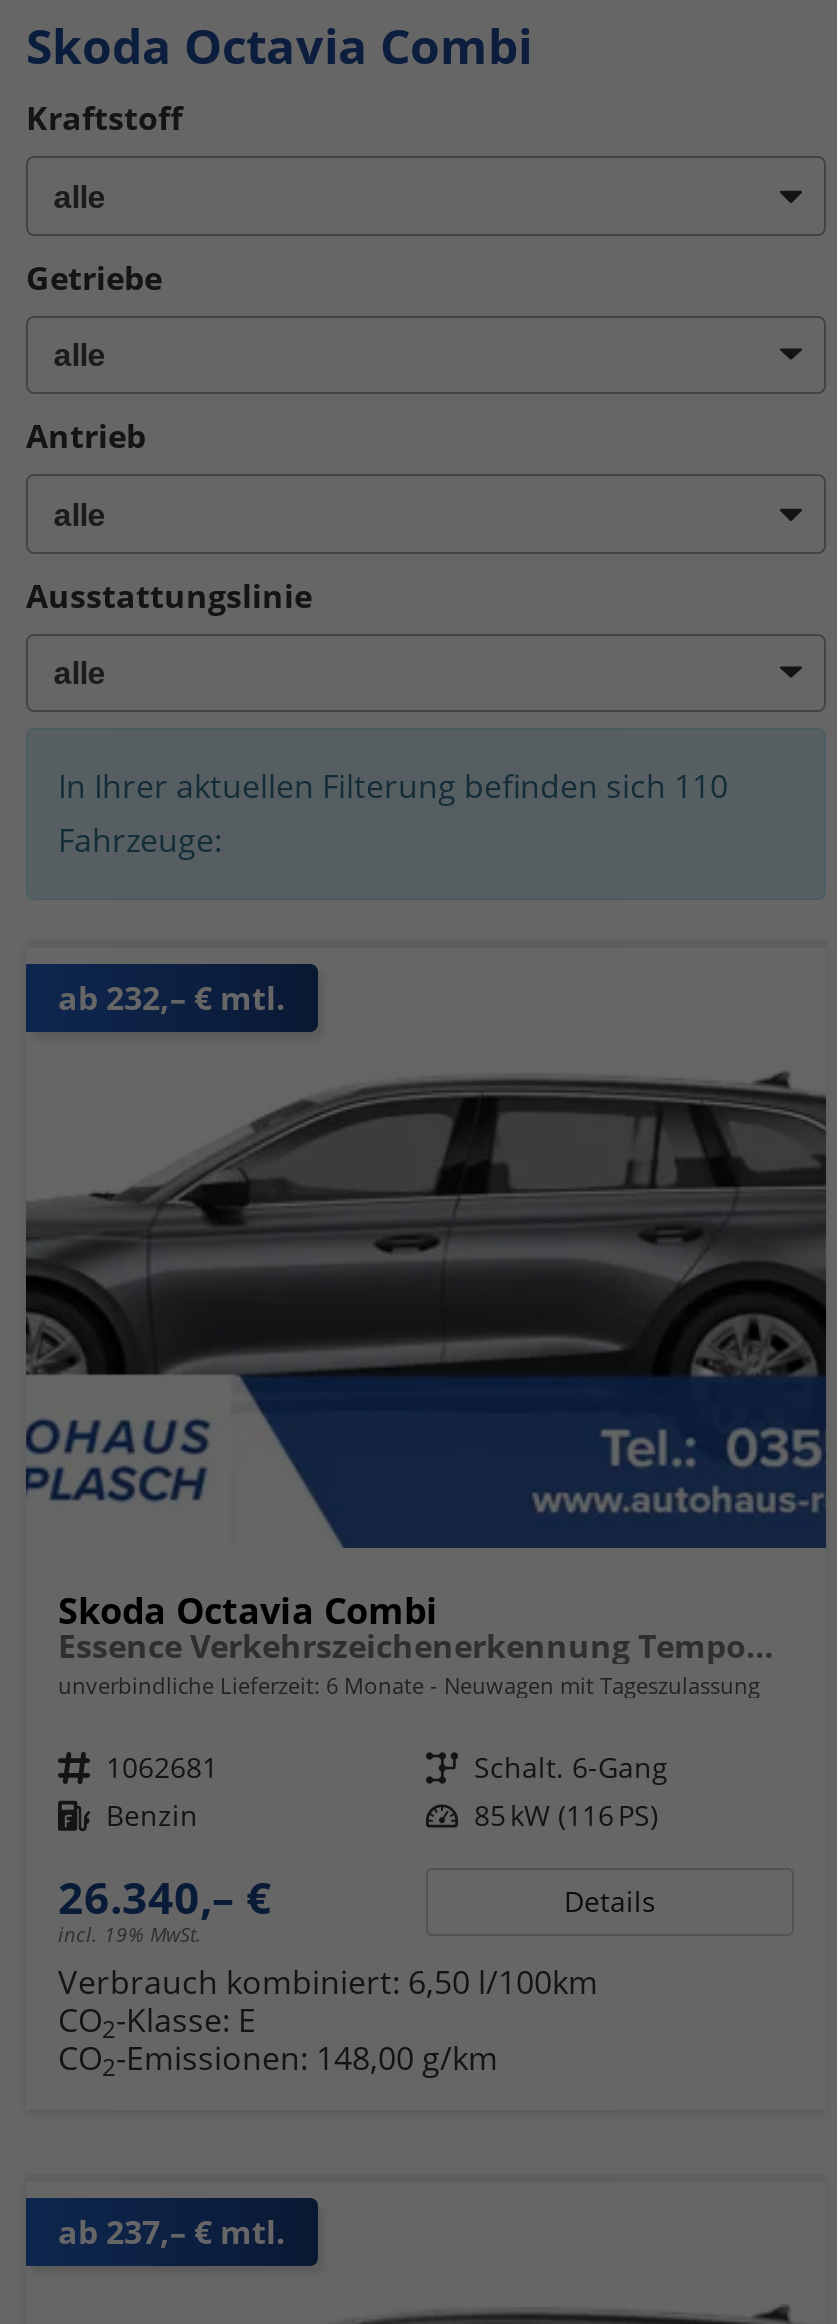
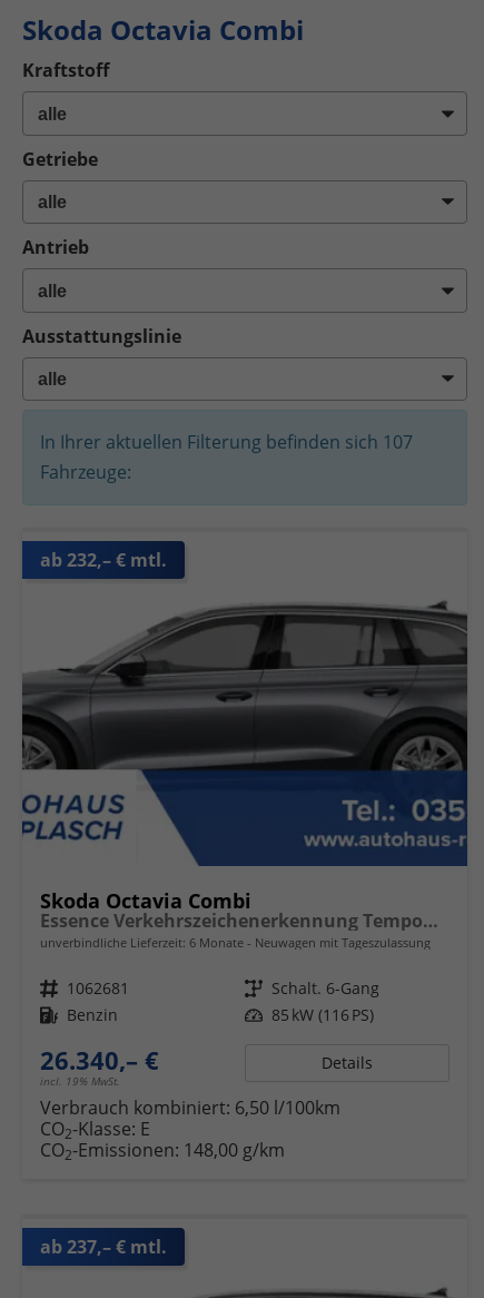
- In Ihrer aktuellen Filterung befinden sich 110
+ In Ihrer aktuellen Filterung befinden sich 107
